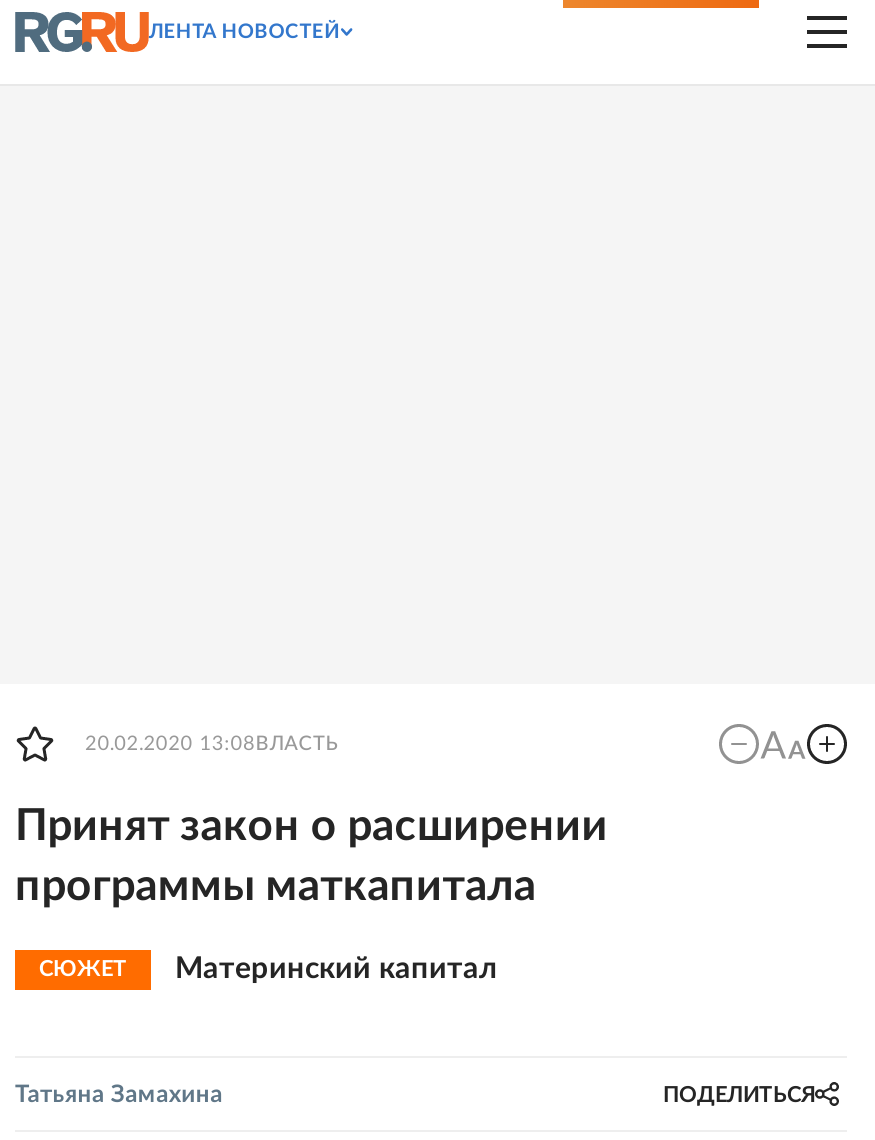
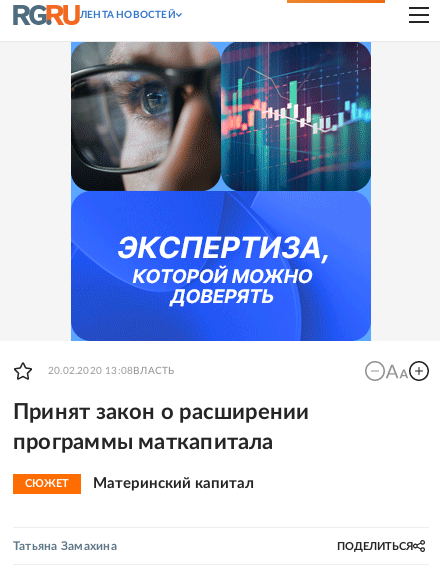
+ [image]
